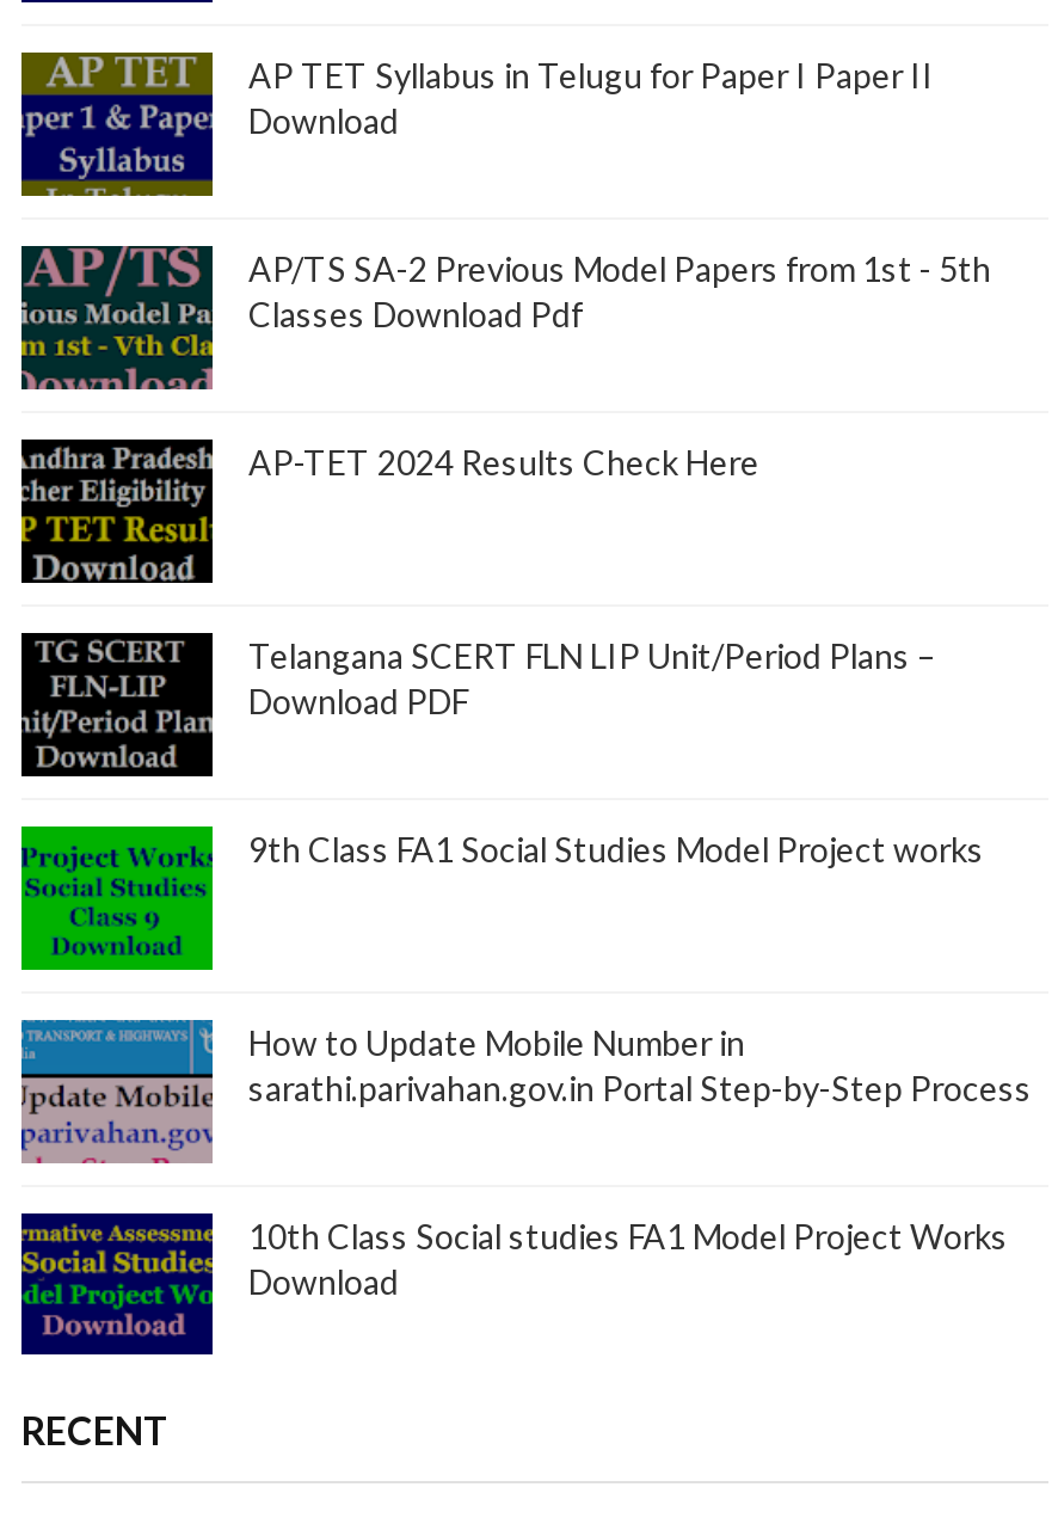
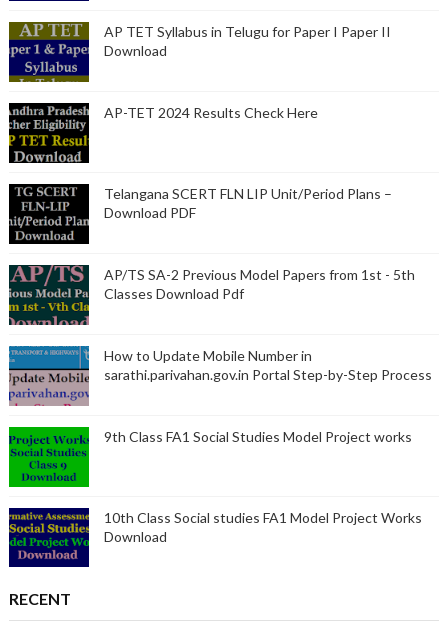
moved down: [image] | AP/TS SA-2 Previous Model Papers from 1st - 5th | Classes Download Pdf

moved up: [image] | AP-TET 2024 Results Check Here | Telangana SCERT FLN LIP Unit/Period Plans – | Download PDF

moved down: [image] | 9th Class FA1 Social Studies Model Project works

moved up: [image] | How to Update Mobile Number in | sarathi.parivahan.gov.in Portal Step-by-Step Process
